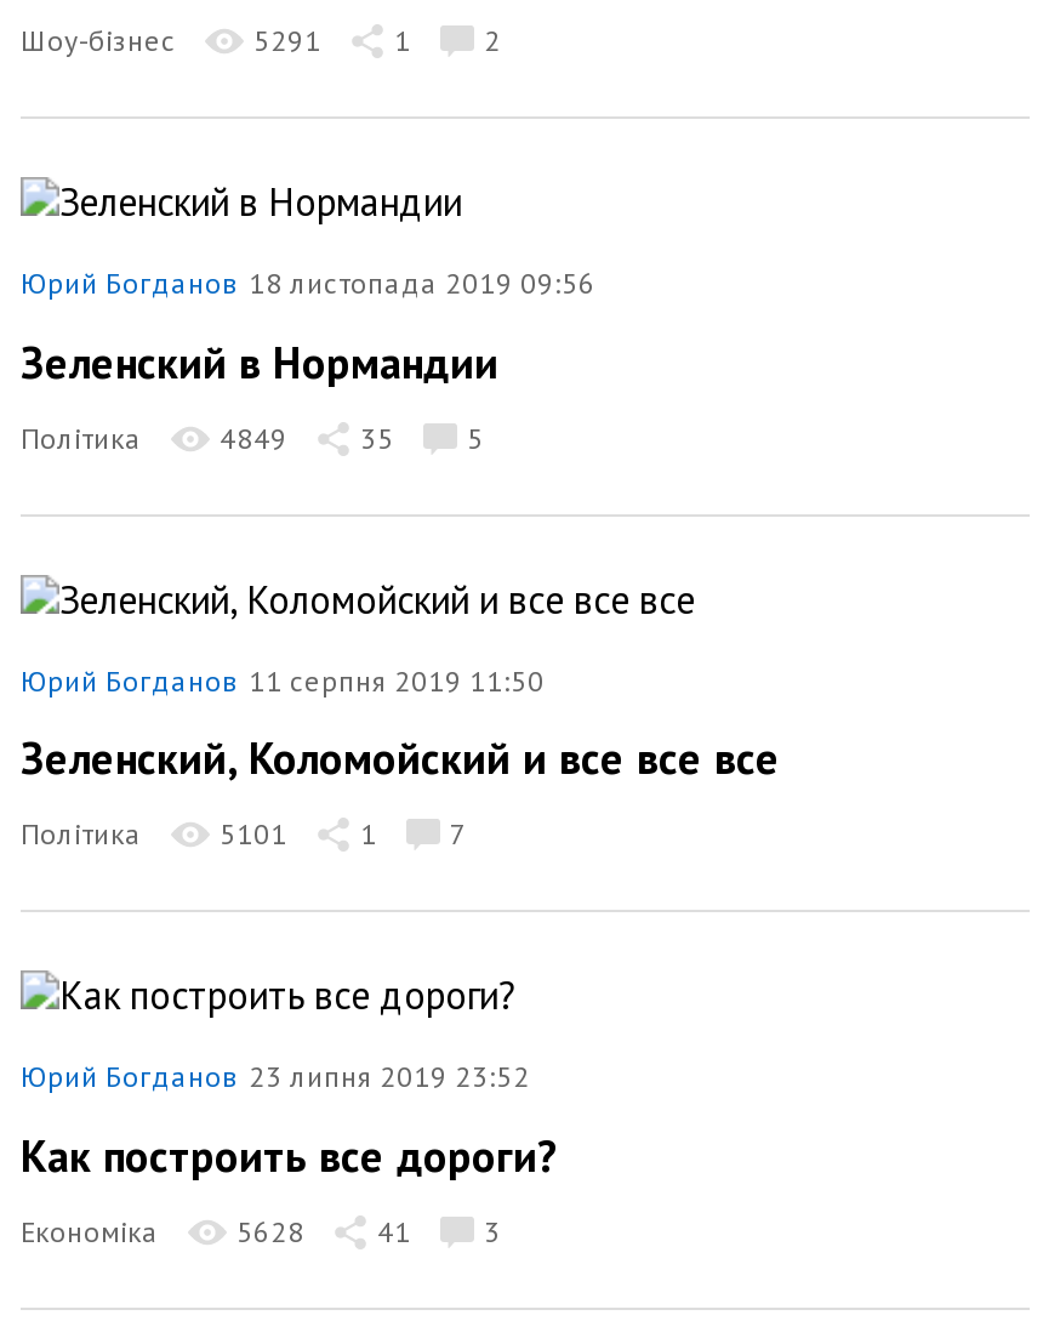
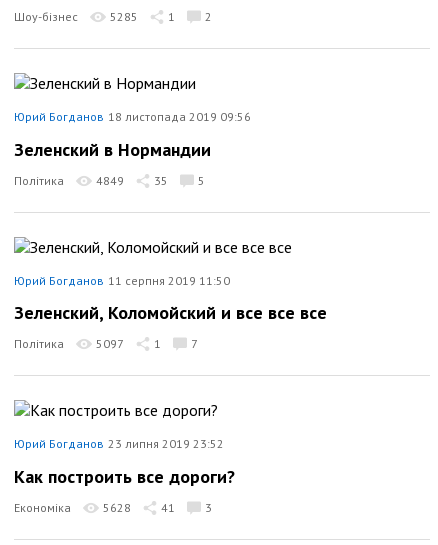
- 5291 1 2
+ 5285 1 2

- 5101 1 7
+ 5097 1 7
